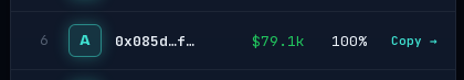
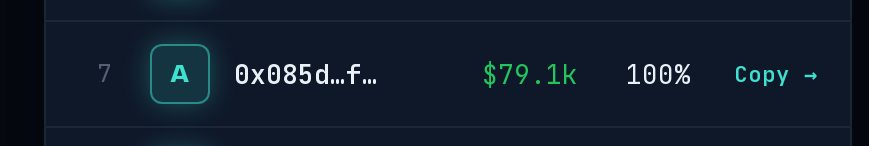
- 6 A
+ 7 A
